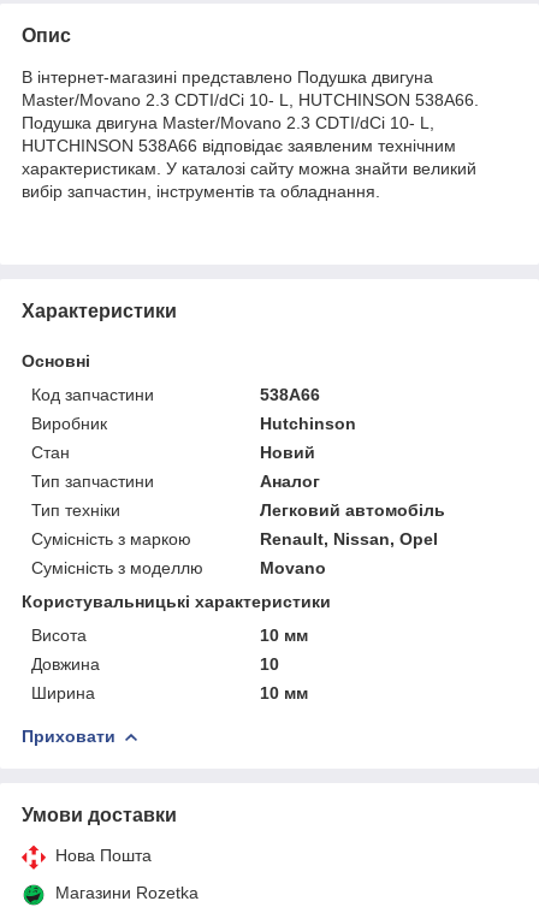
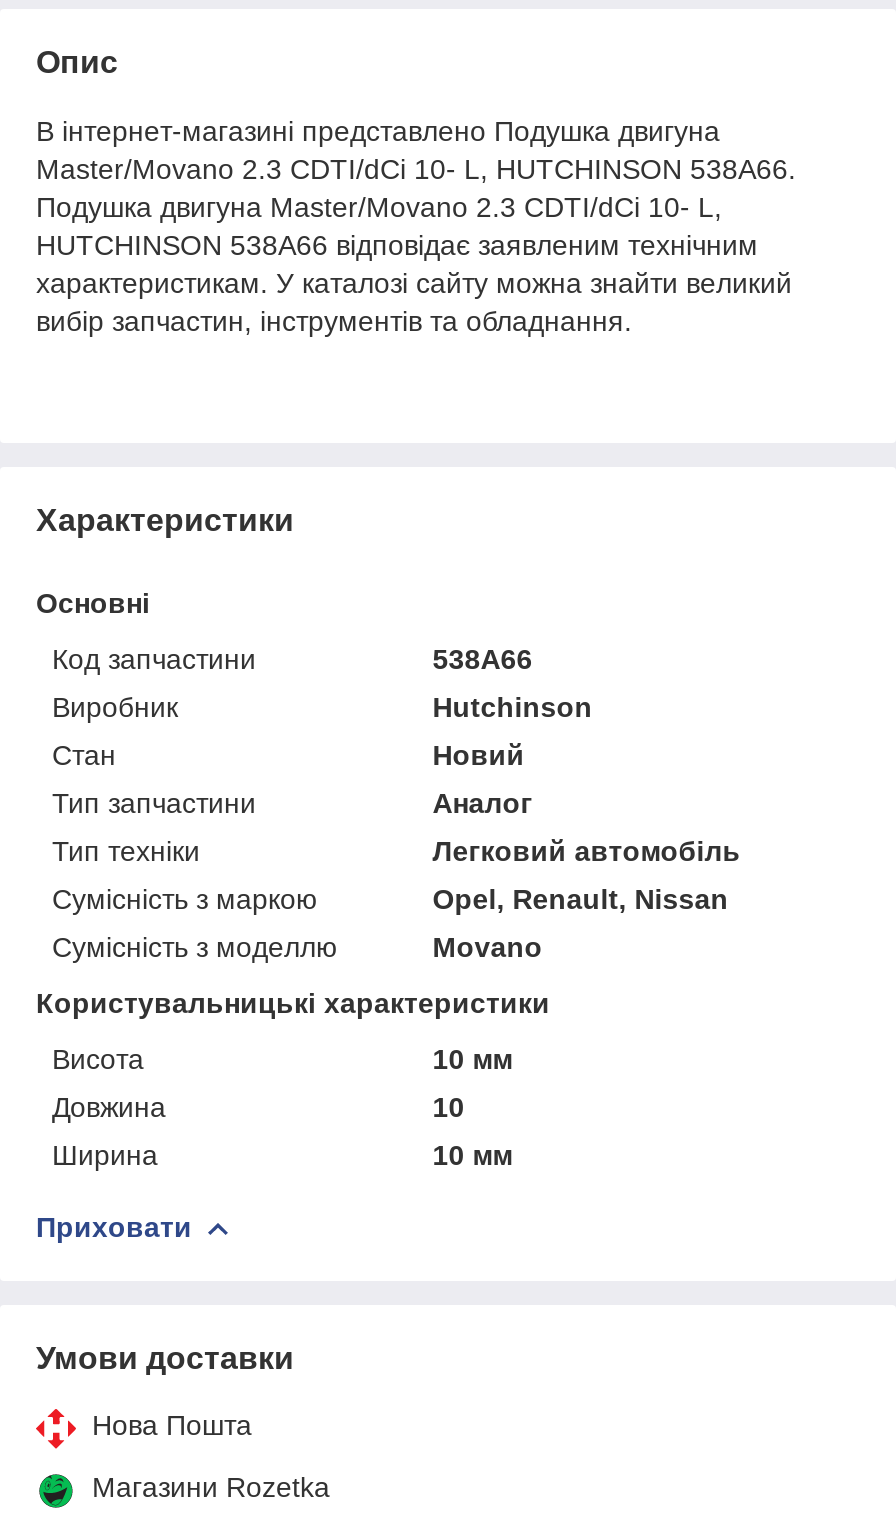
- Renault, Nissan, Opel
+ Opel, Renault, Nissan
